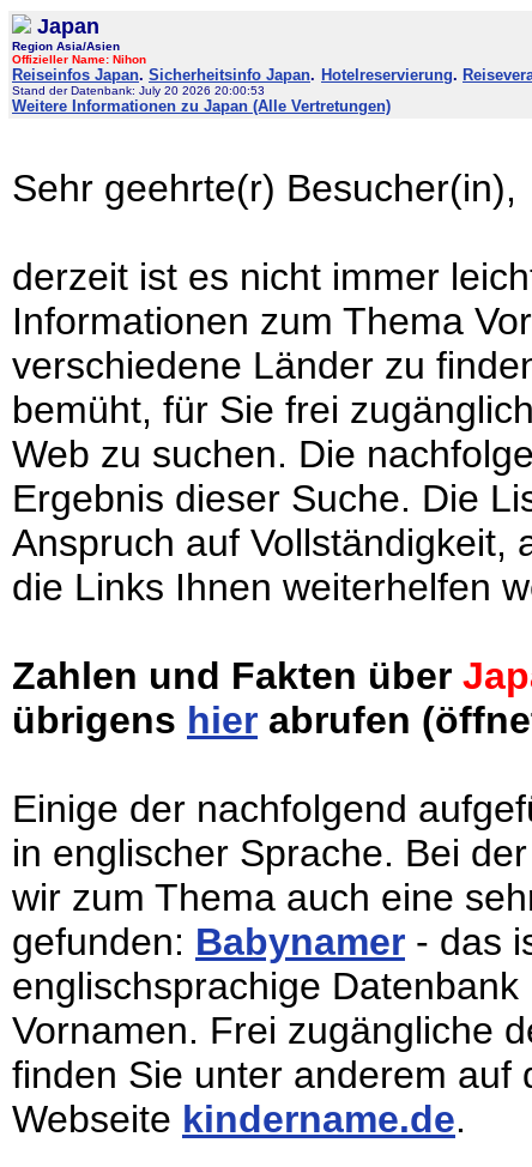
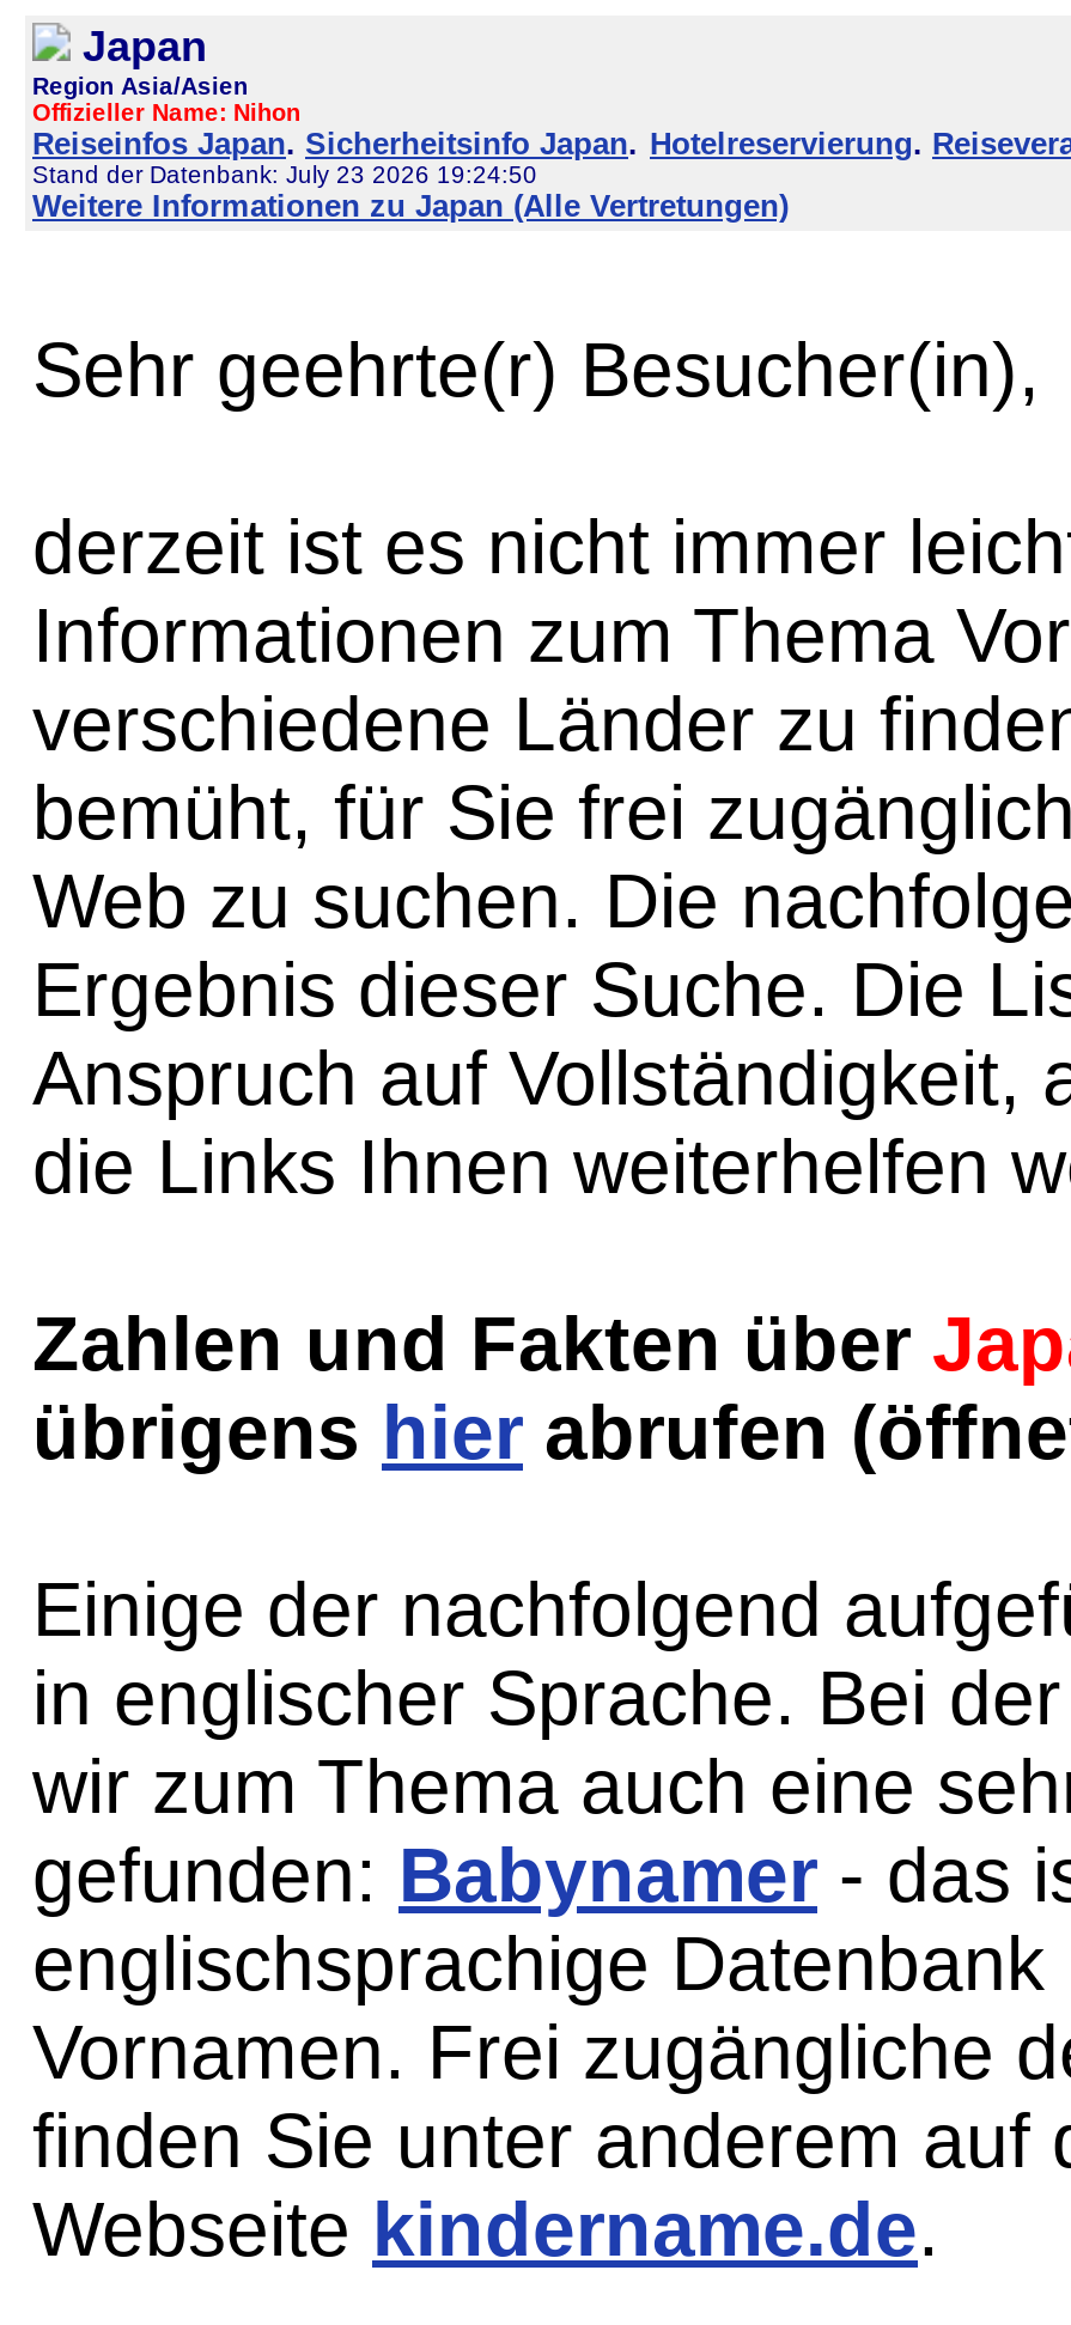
- Stand der Datenbank: July 20 2026 20:00:53
+ Stand der Datenbank: July 23 2026 19:24:50
